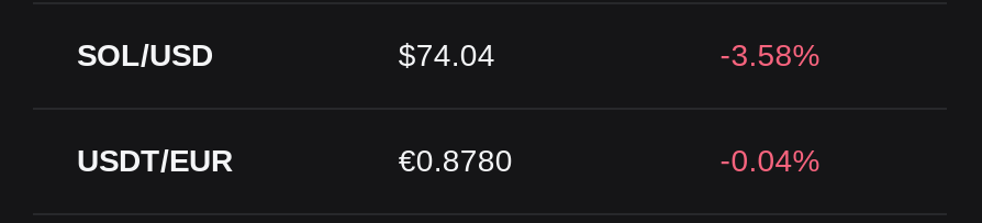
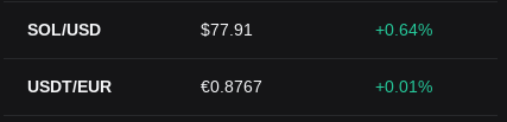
- $74.04
+ $77.91

- -3.58%
+ +0.64%

- €0.8780
+ €0.8767

- -0.04%
+ +0.01%
